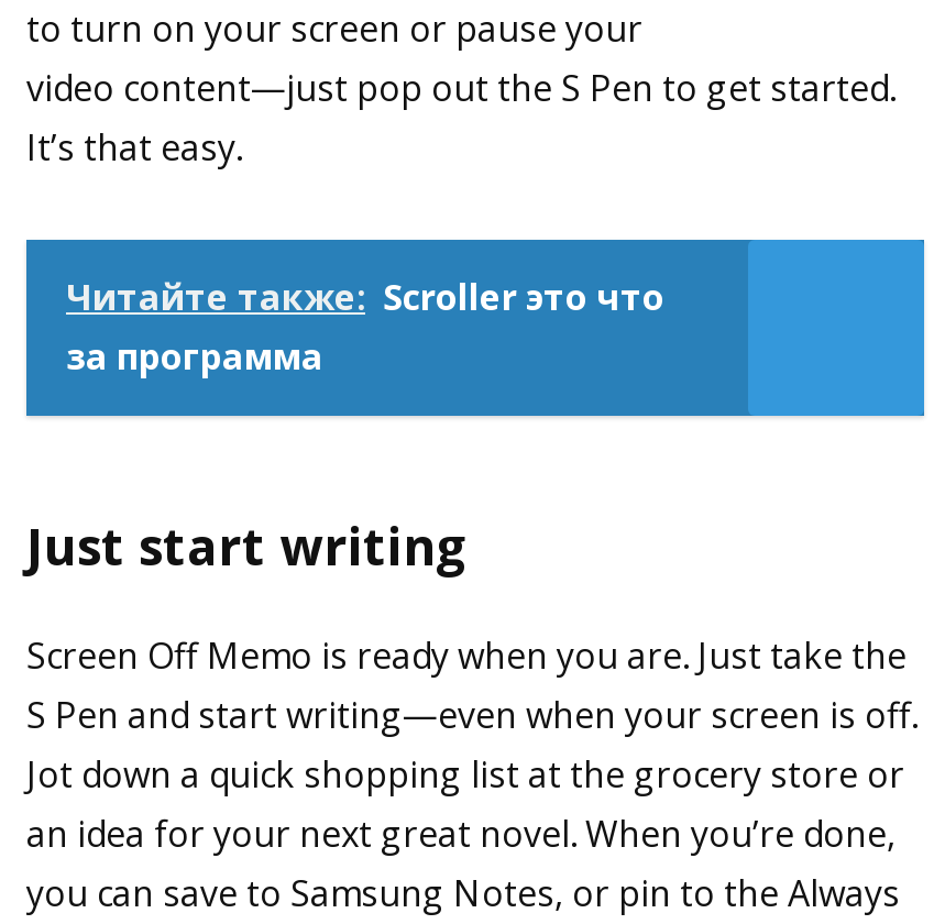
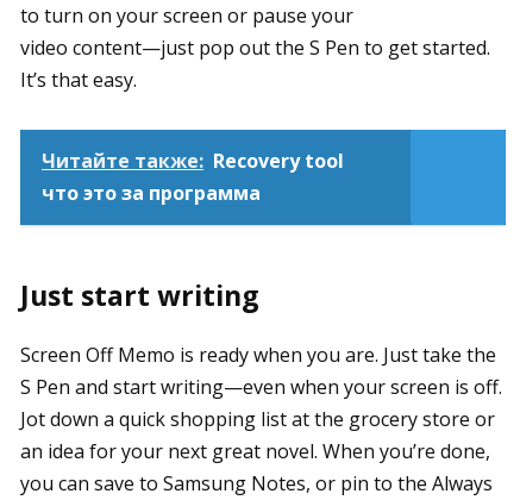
- Читайте также: Scroller это что
- за программа
+ Читайте также: Recovery tool
+ что это за программа
